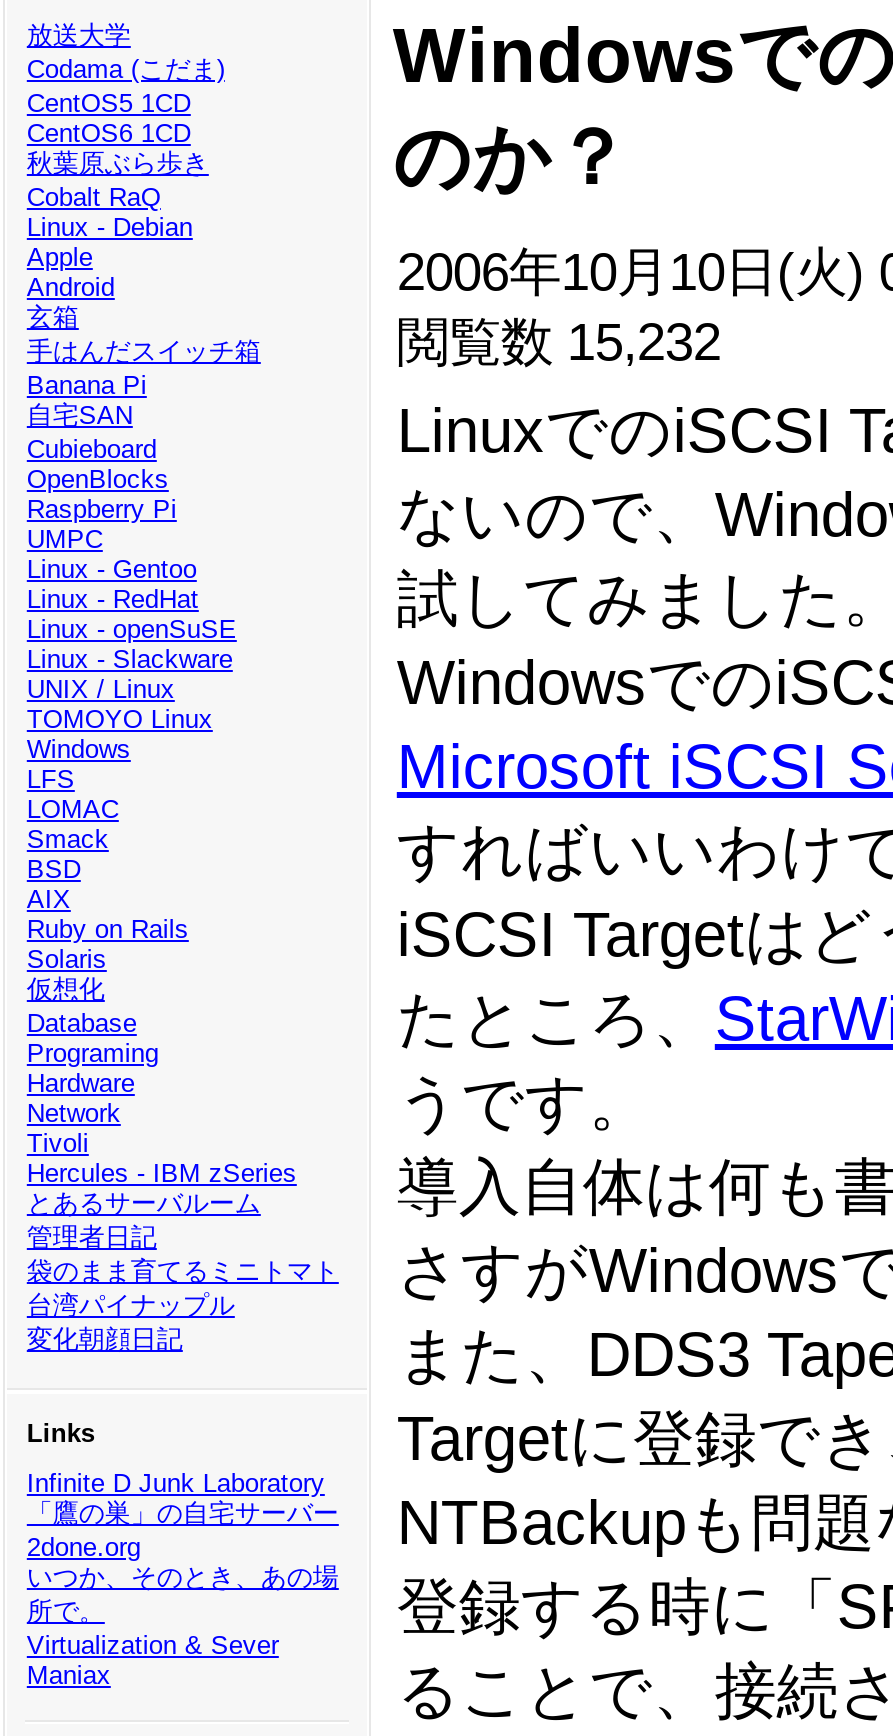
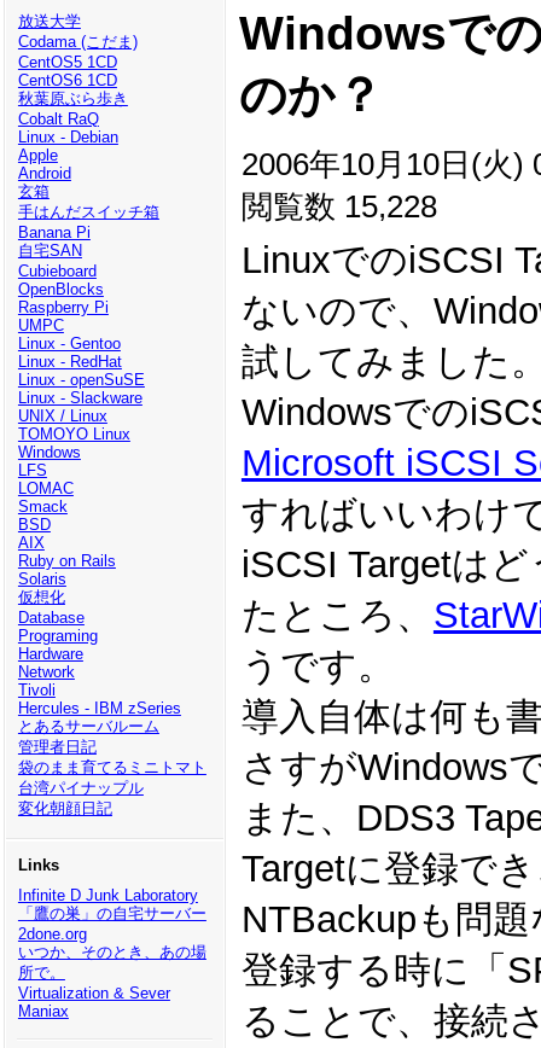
- 閲覧数 15,232
+ 閲覧数 15,228
